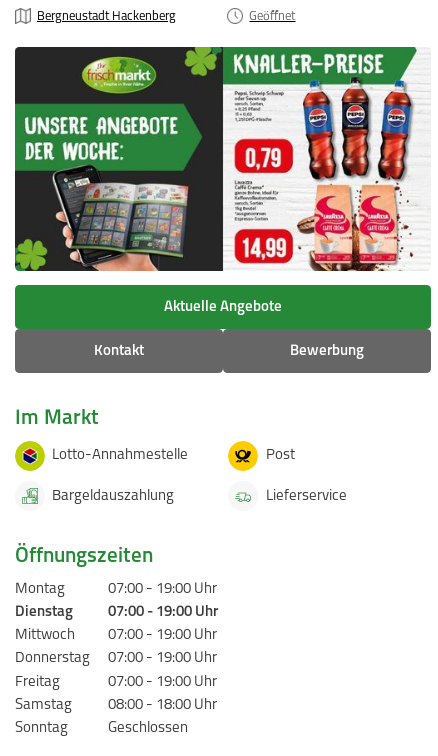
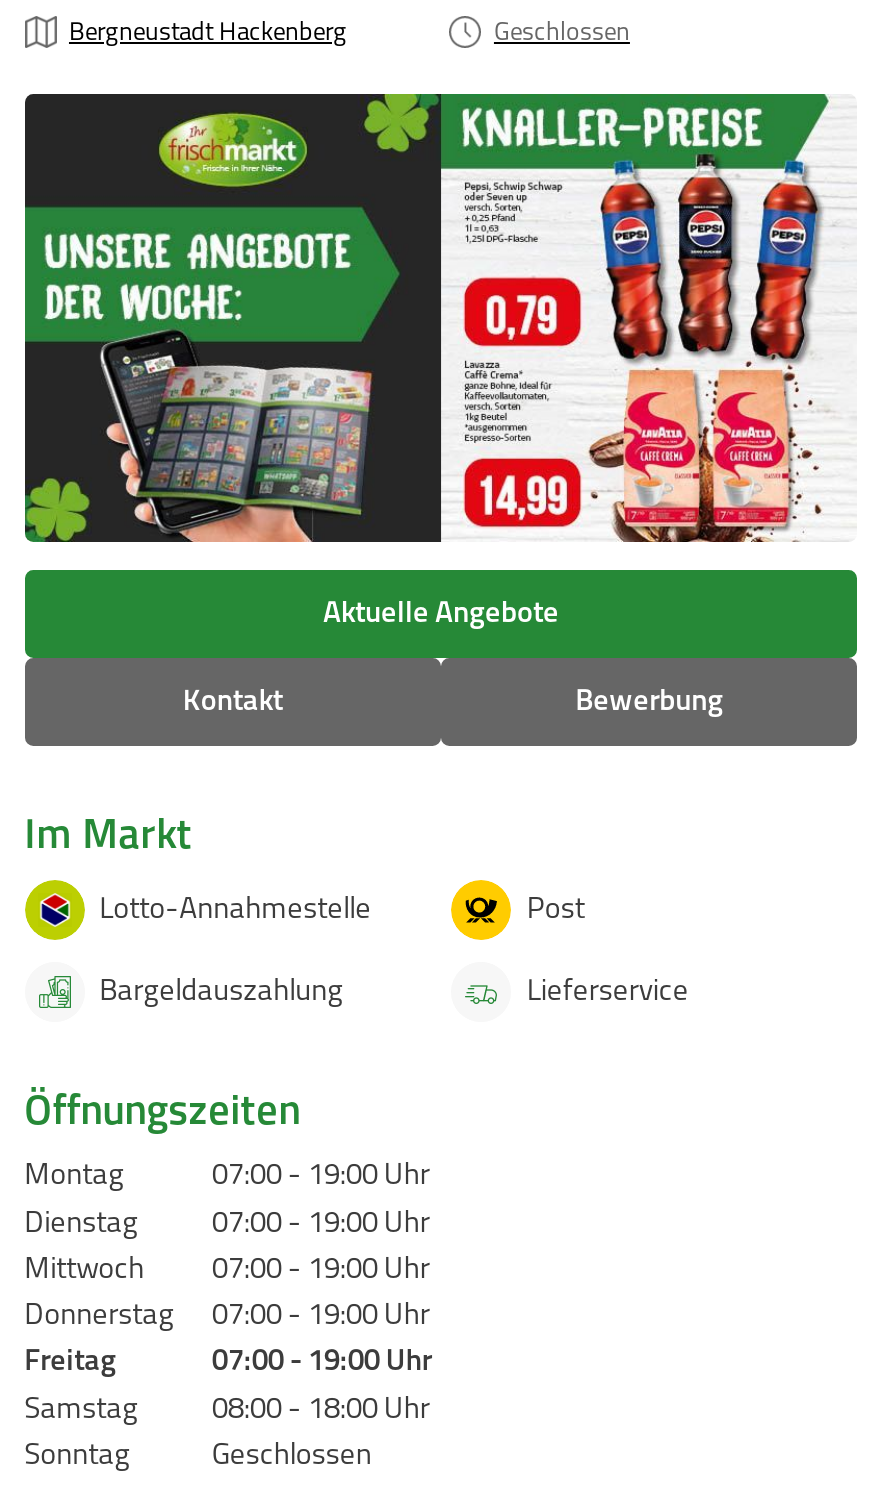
- Geöffnet
+ Geschlossen
